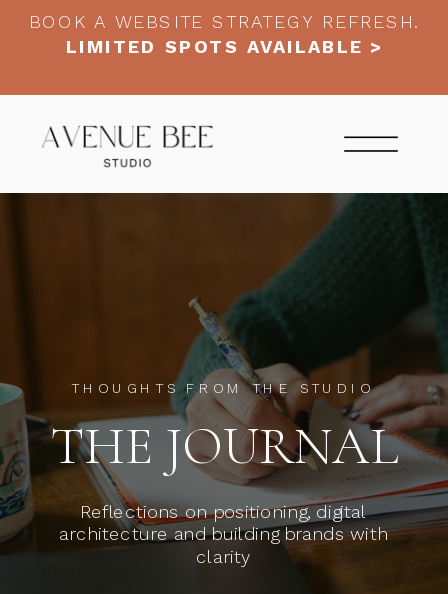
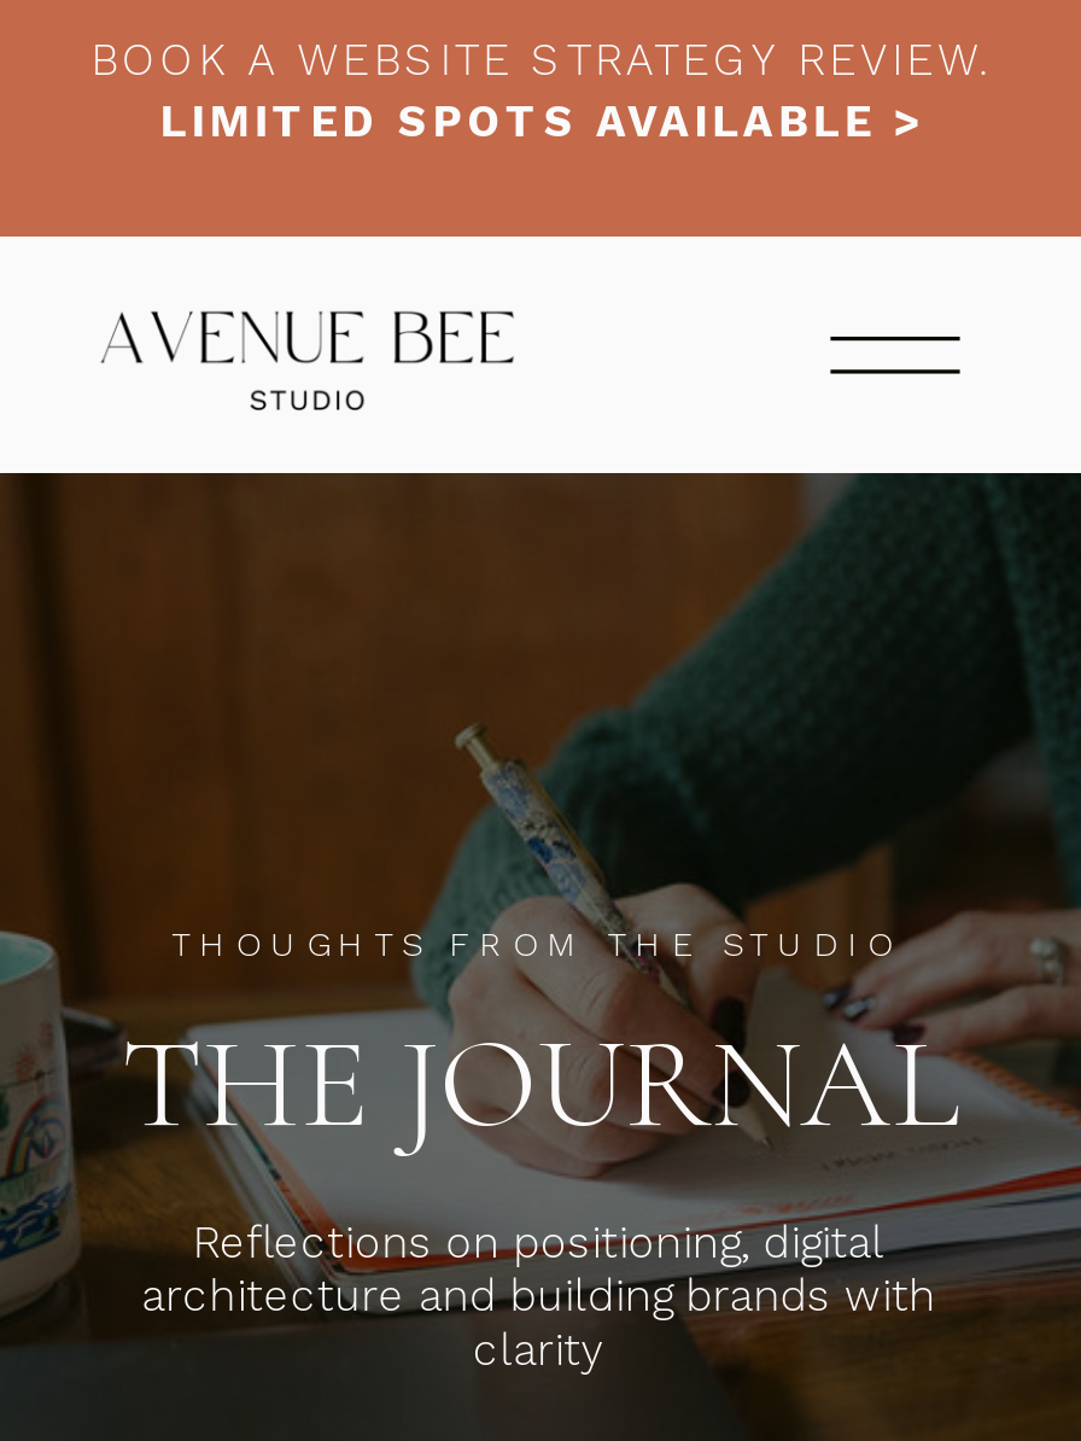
- BOOK A WEBSITE STRATEGY REFRESH.
+ BOOK A WEBSITE STRATEGY REVIEW.
